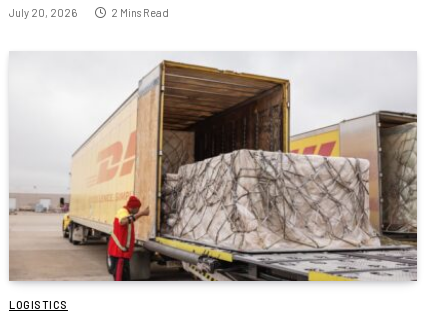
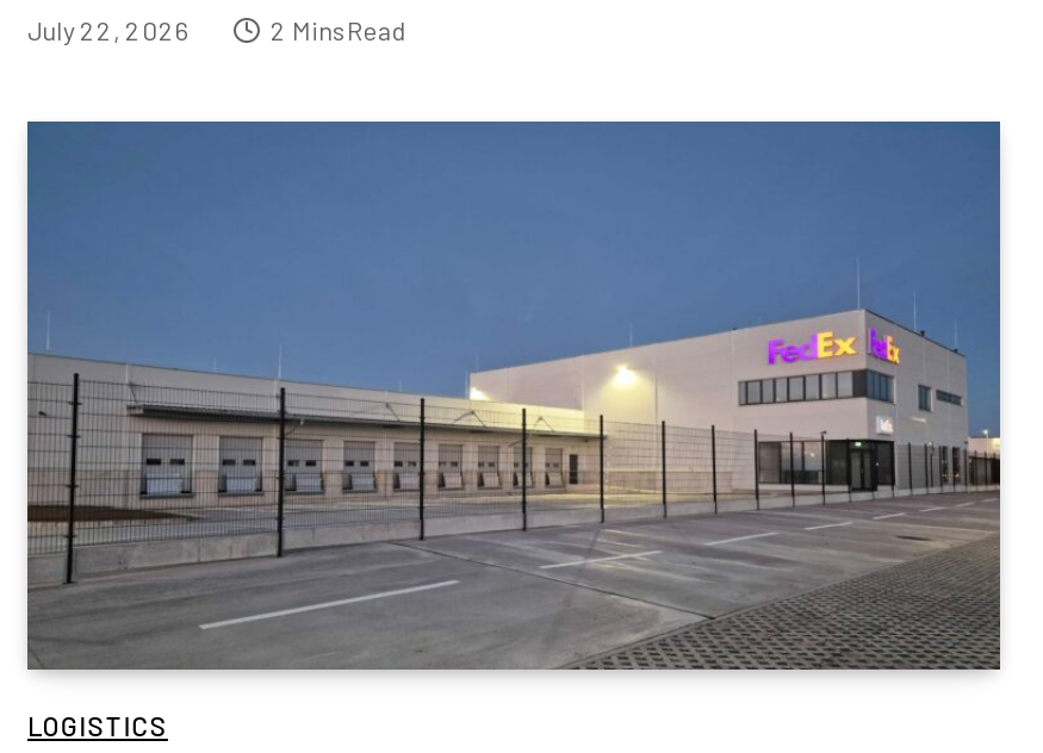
- July 20, 2026
+ July 22, 2026

- [image]
+ [image]
